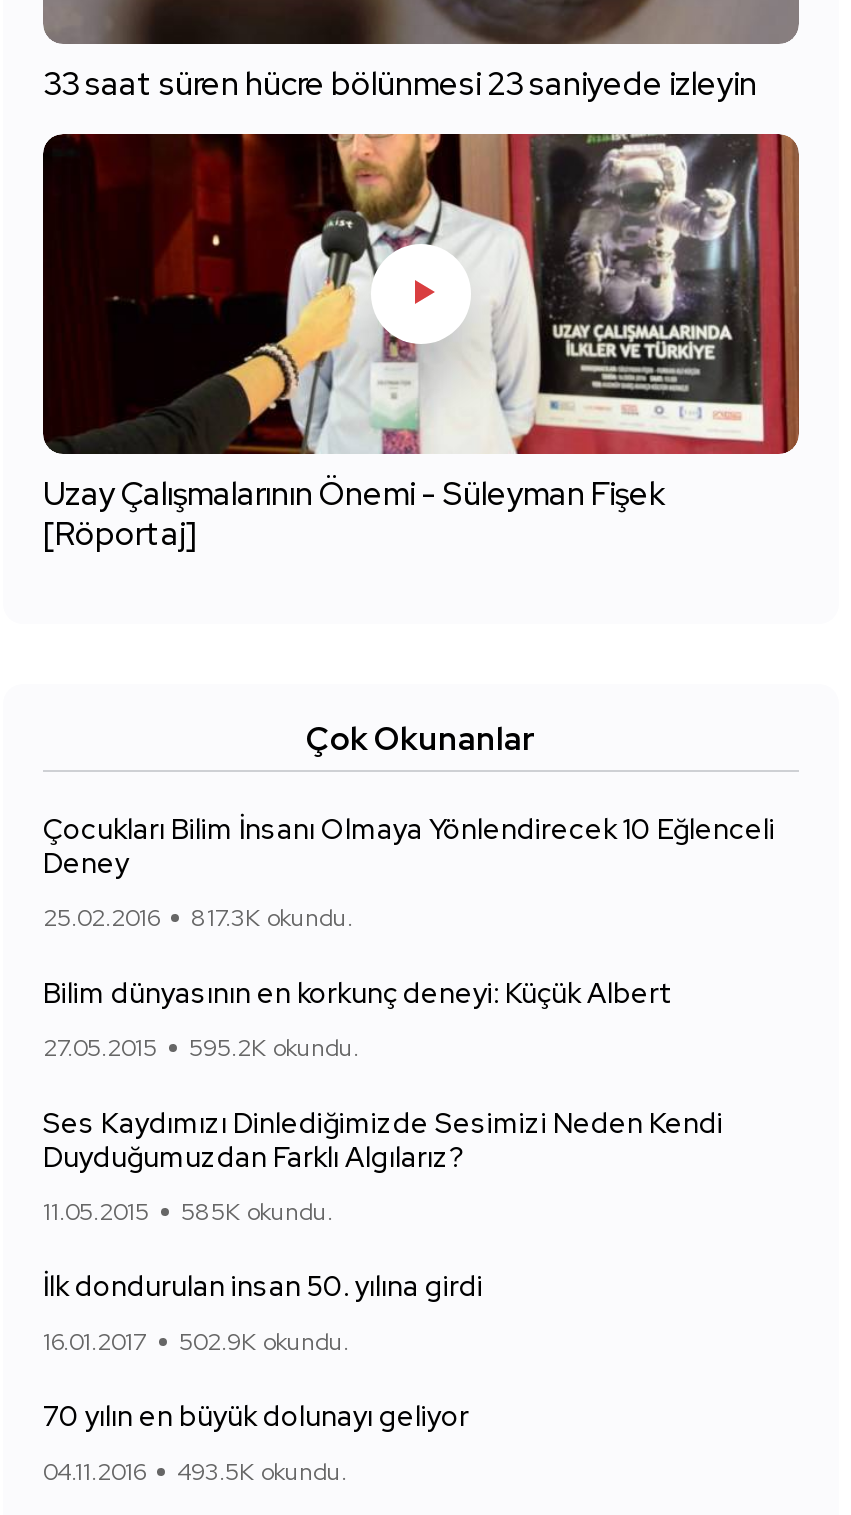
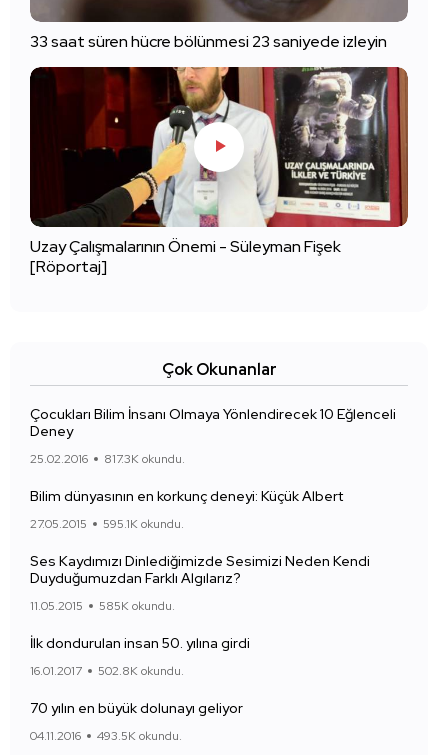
- 27.05.2015 595.2K okundu.
+ 27.05.2015 595.1K okundu.

- 16.01.2017 502.9K okundu.
+ 16.01.2017 502.8K okundu.
